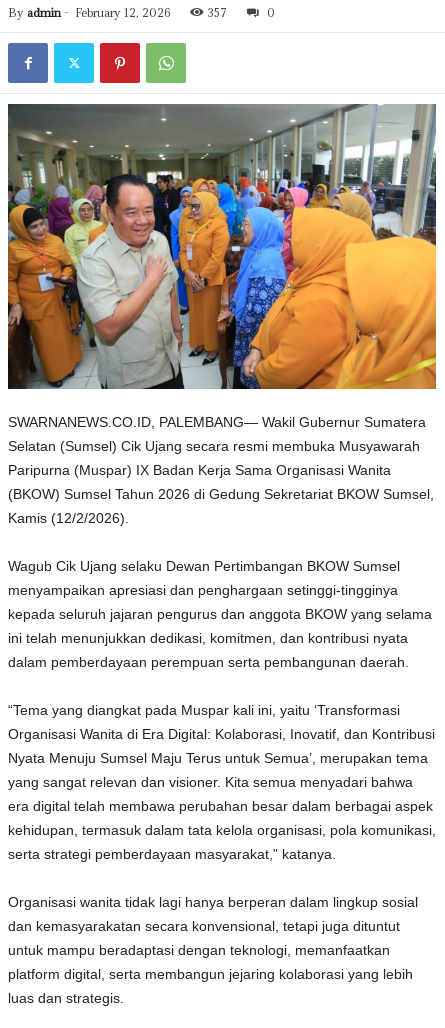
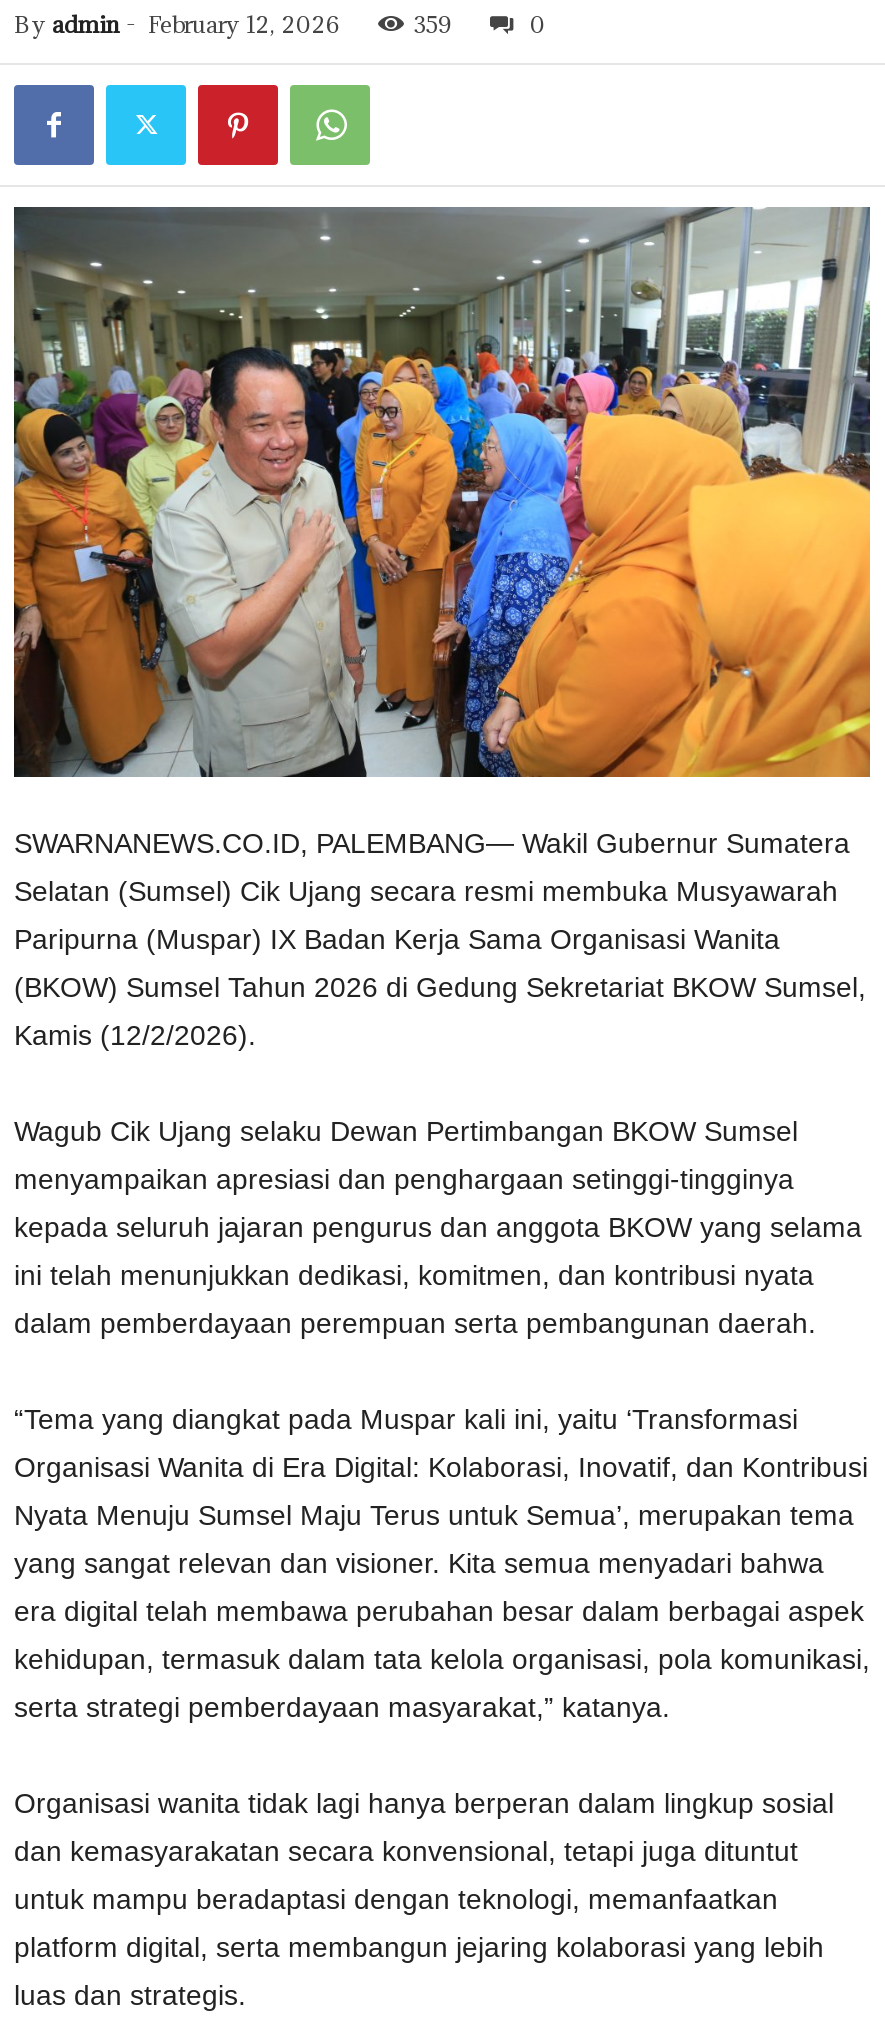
- 357
+ 359
